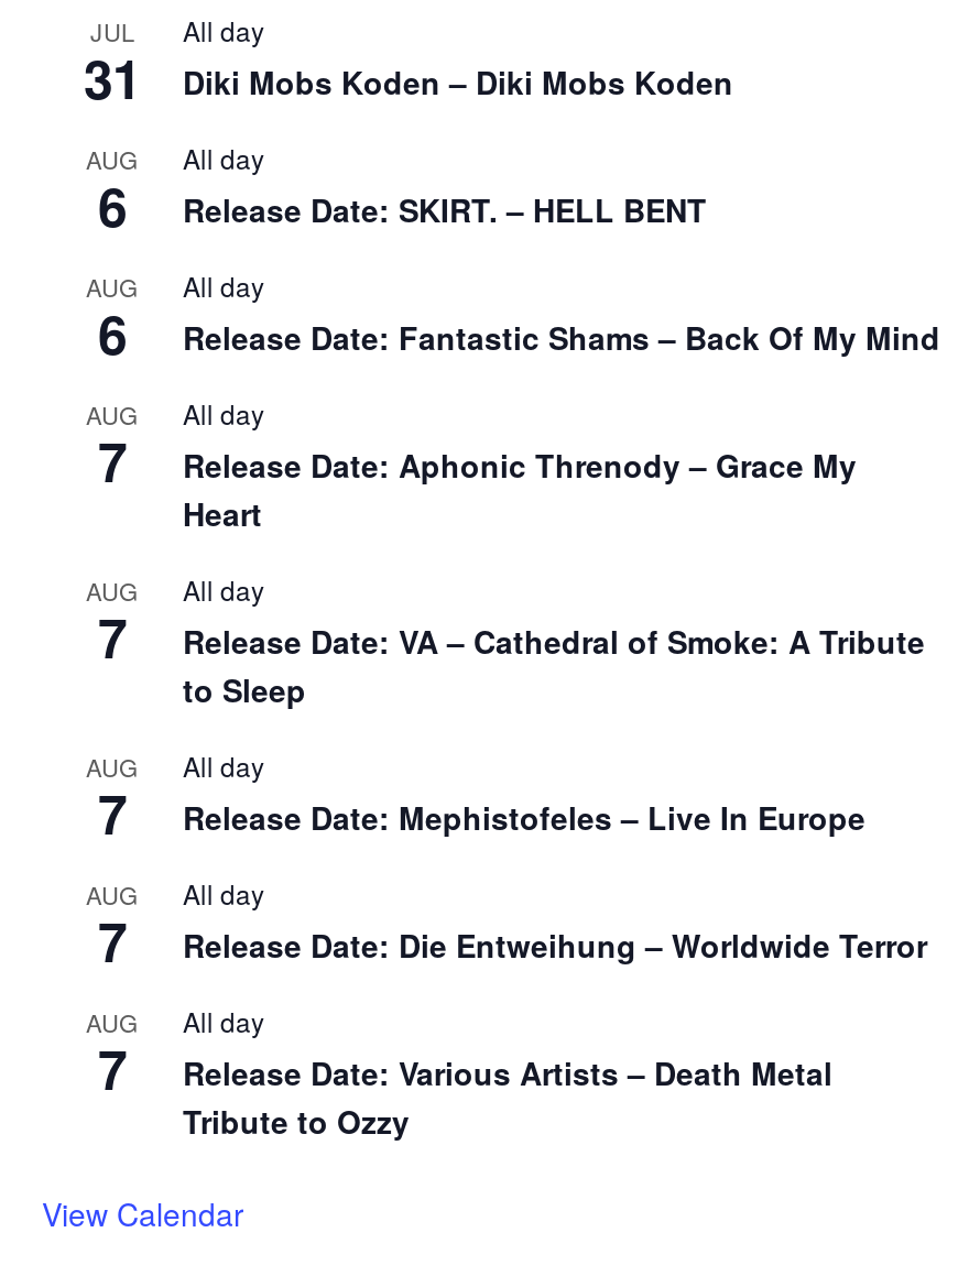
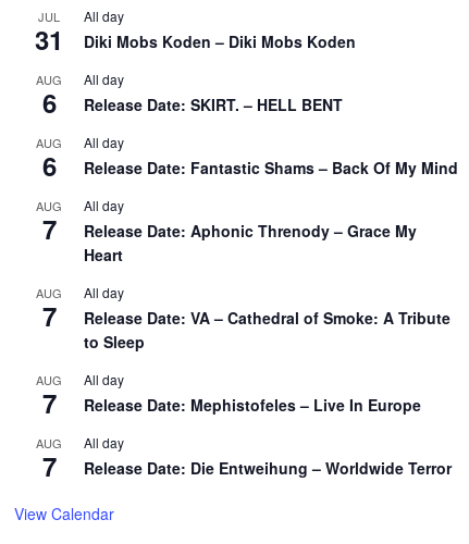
- AUG
- 7

- All day
- Release Date: Various Artists – Death Metal
- Tribute to Ozzy
